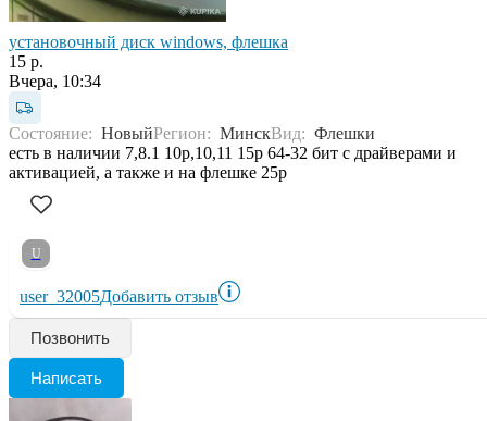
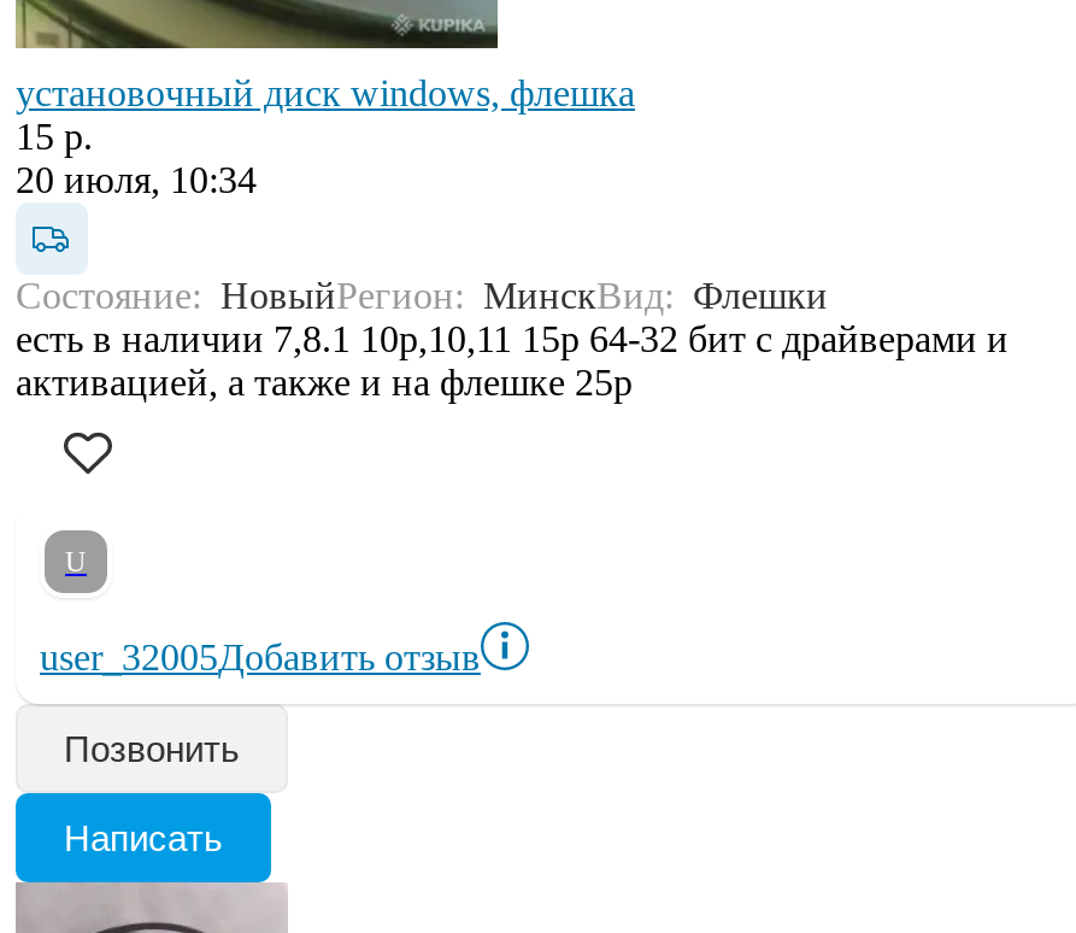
- Вчера, 10:34
+ 20 июля, 10:34
